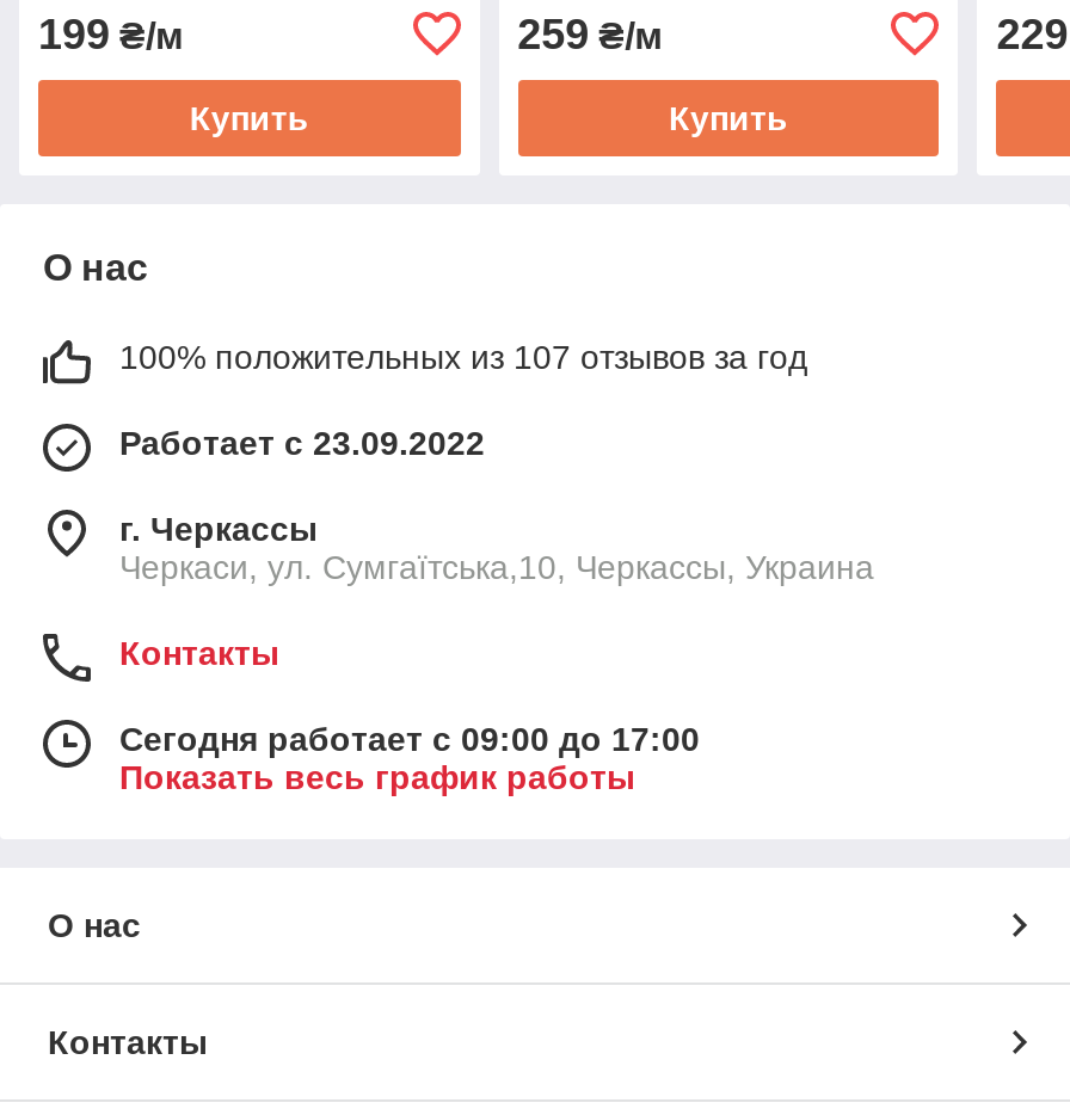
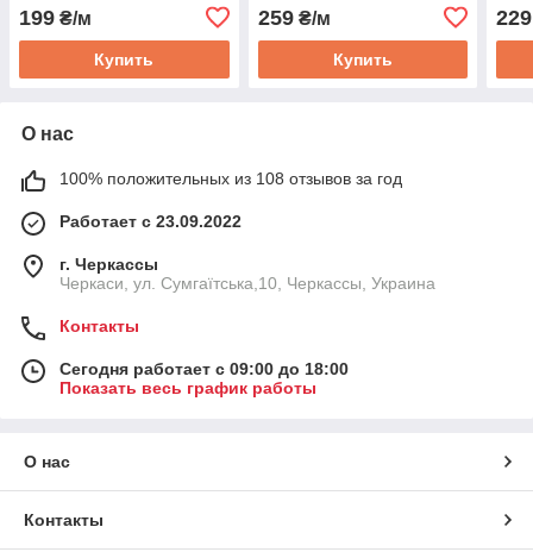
- 100% положительных из 107 отзывов за год
+ 100% положительных из 108 отзывов за год

- Сегодня работает с 09:00 до 17:00
+ Сегодня работает с 09:00 до 18:00
